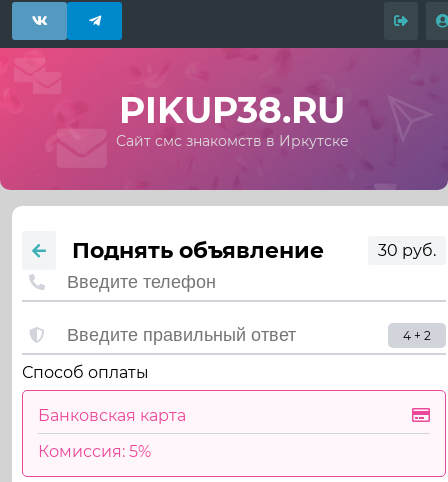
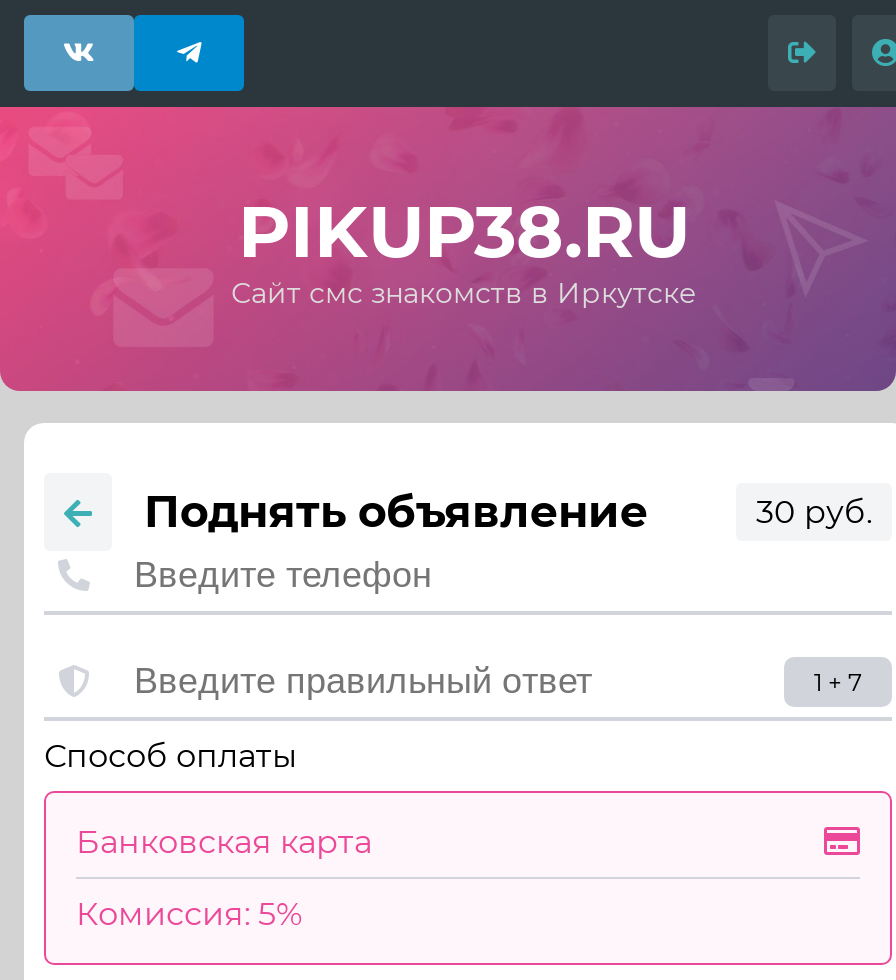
- 4 + 2
+ 1 + 7
